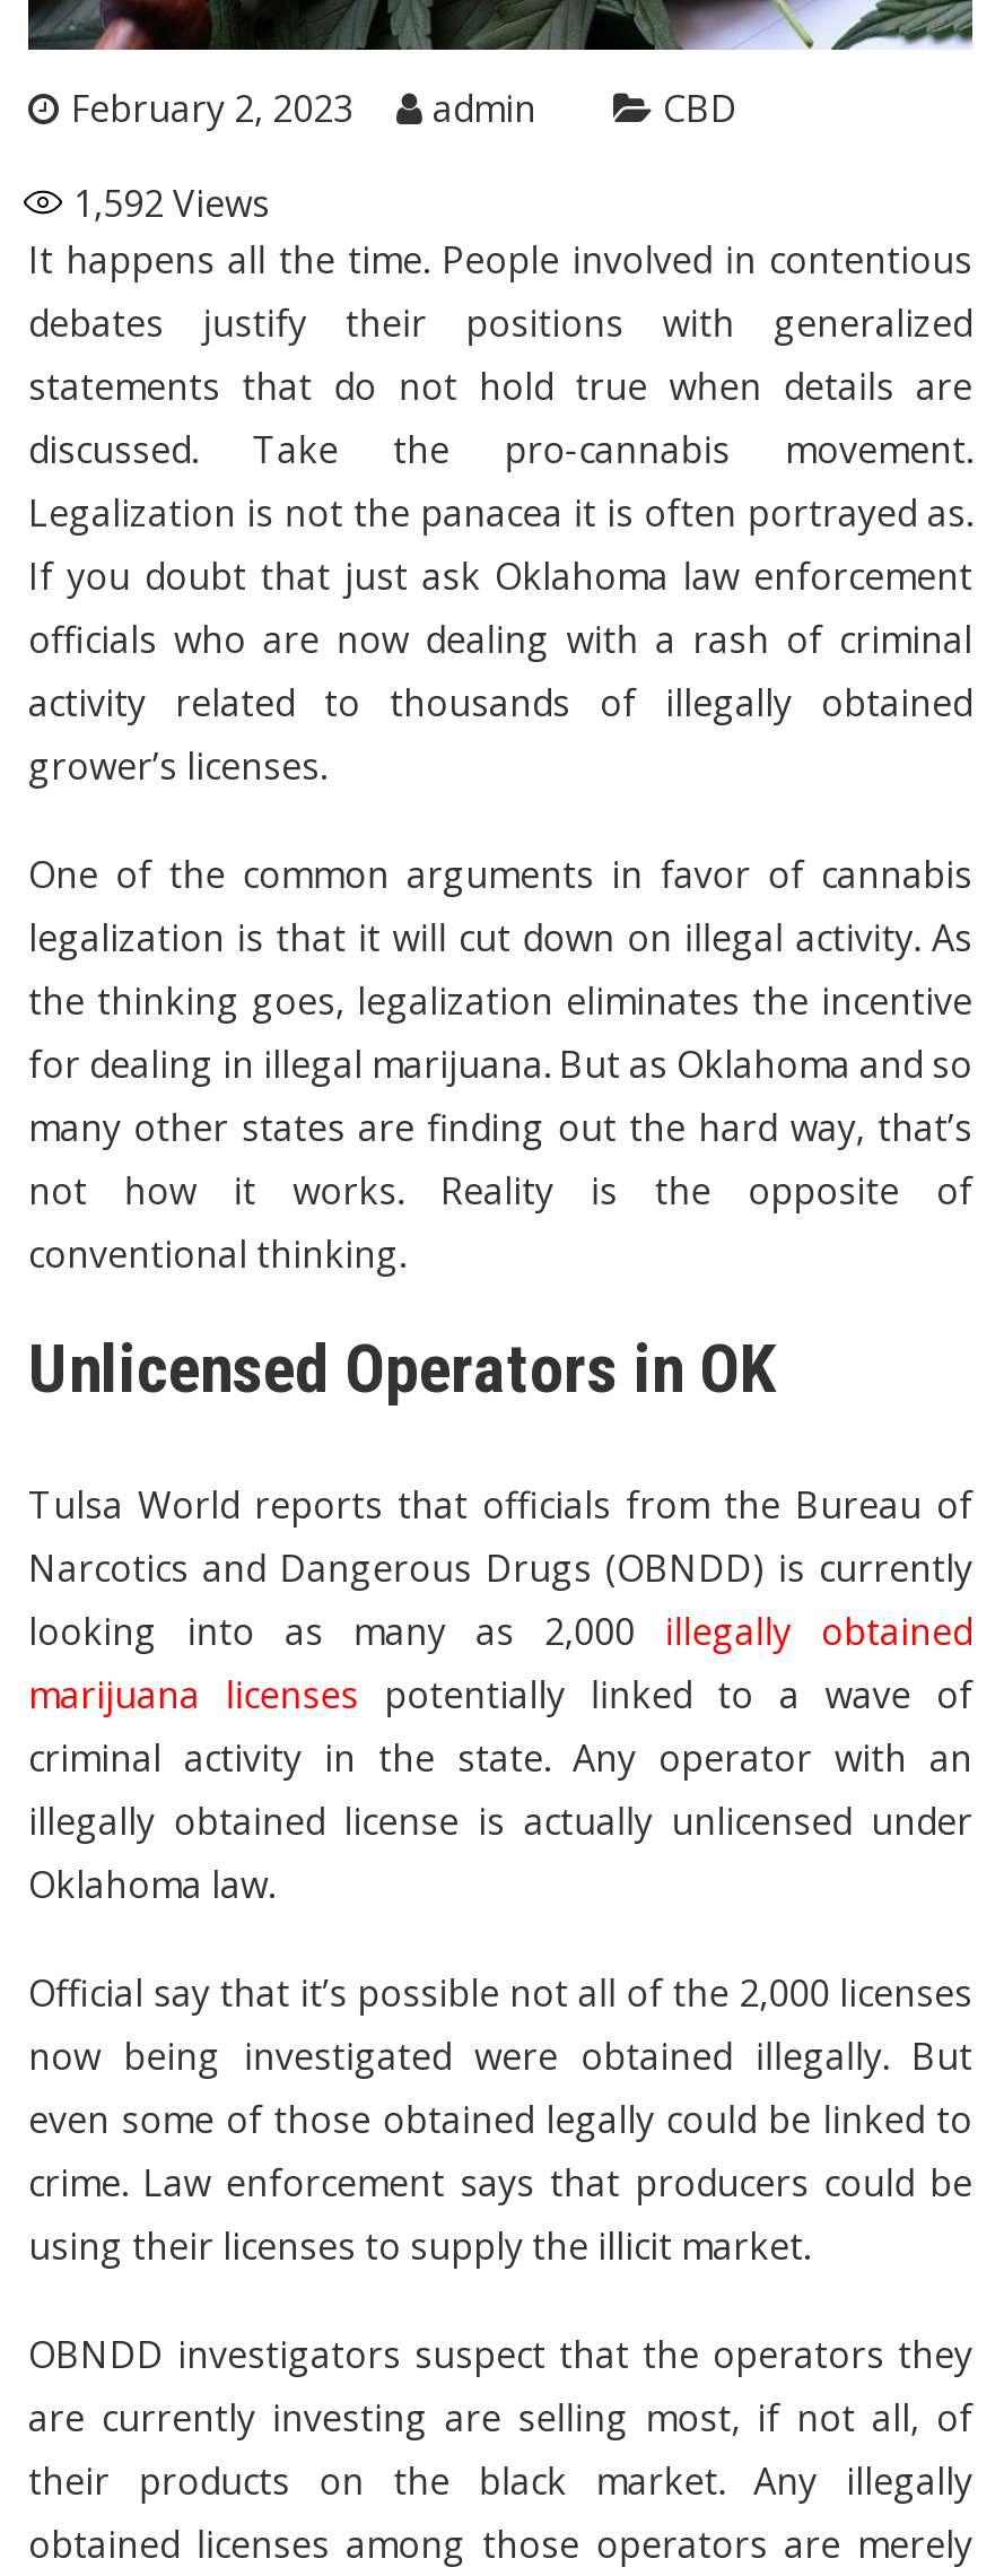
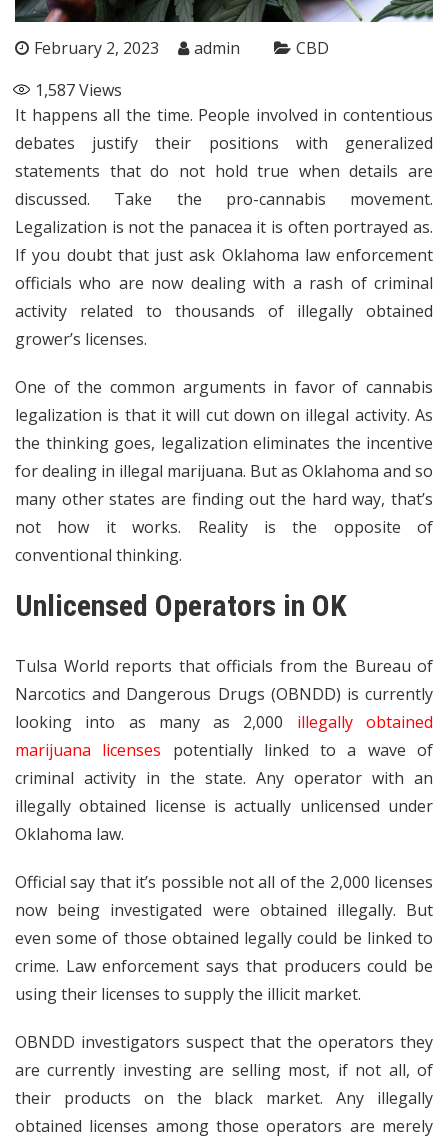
- 1,592 Views
+ 1,587 Views
